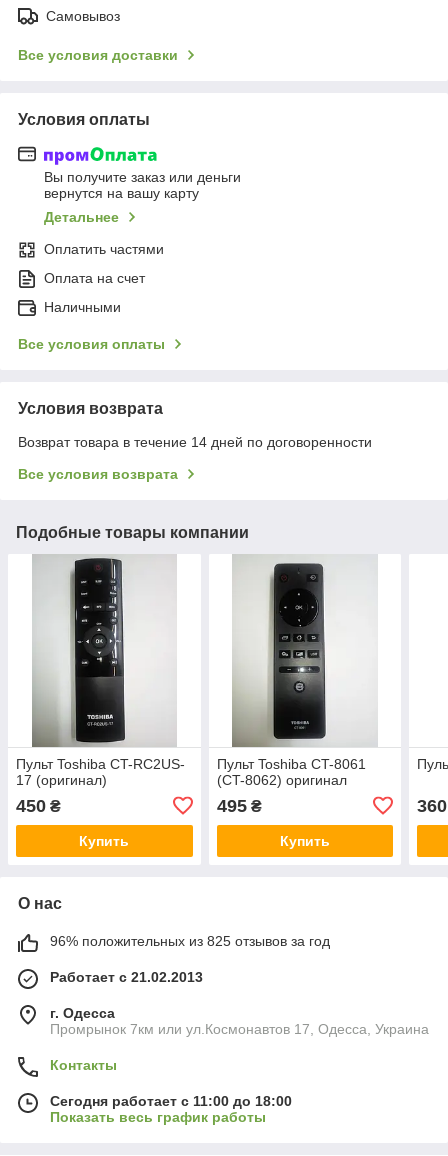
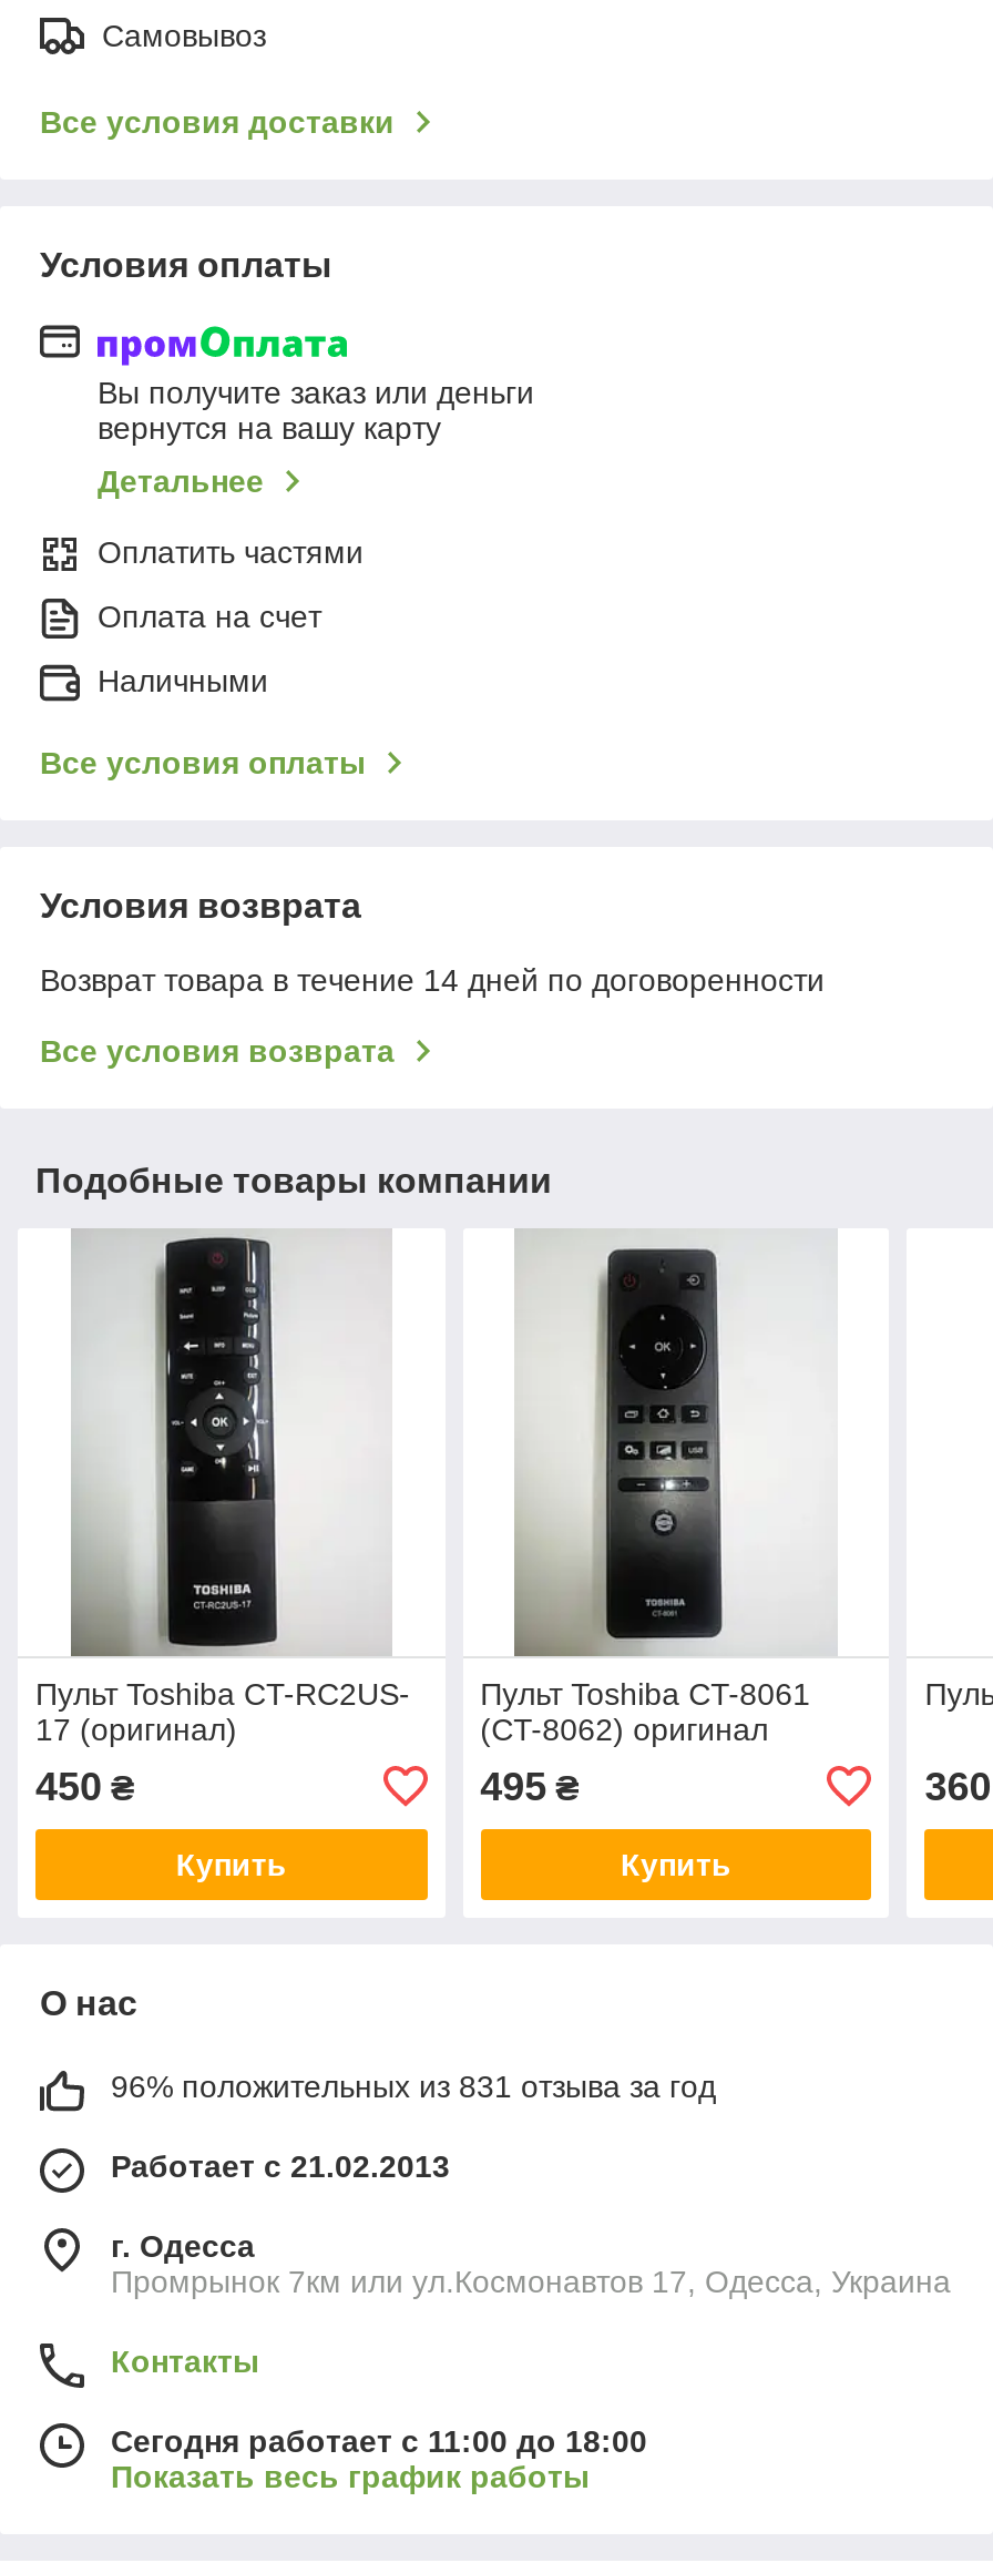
- 96% положительных из 825 отзывов за год
+ 96% положительных из 831 отзыва за год
